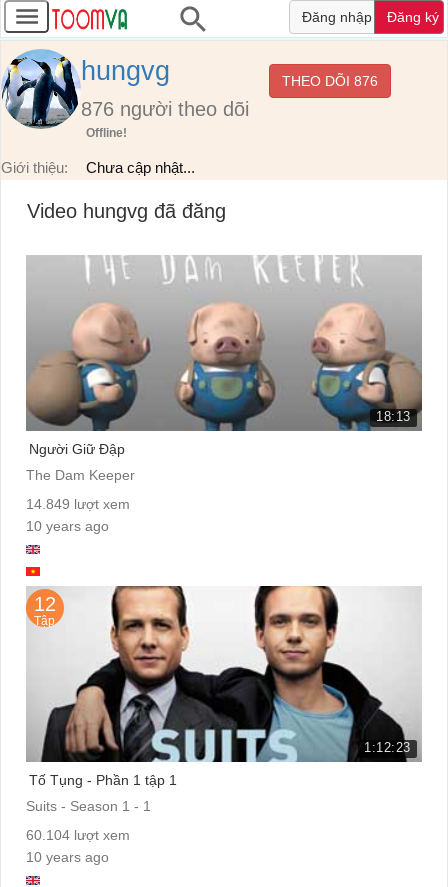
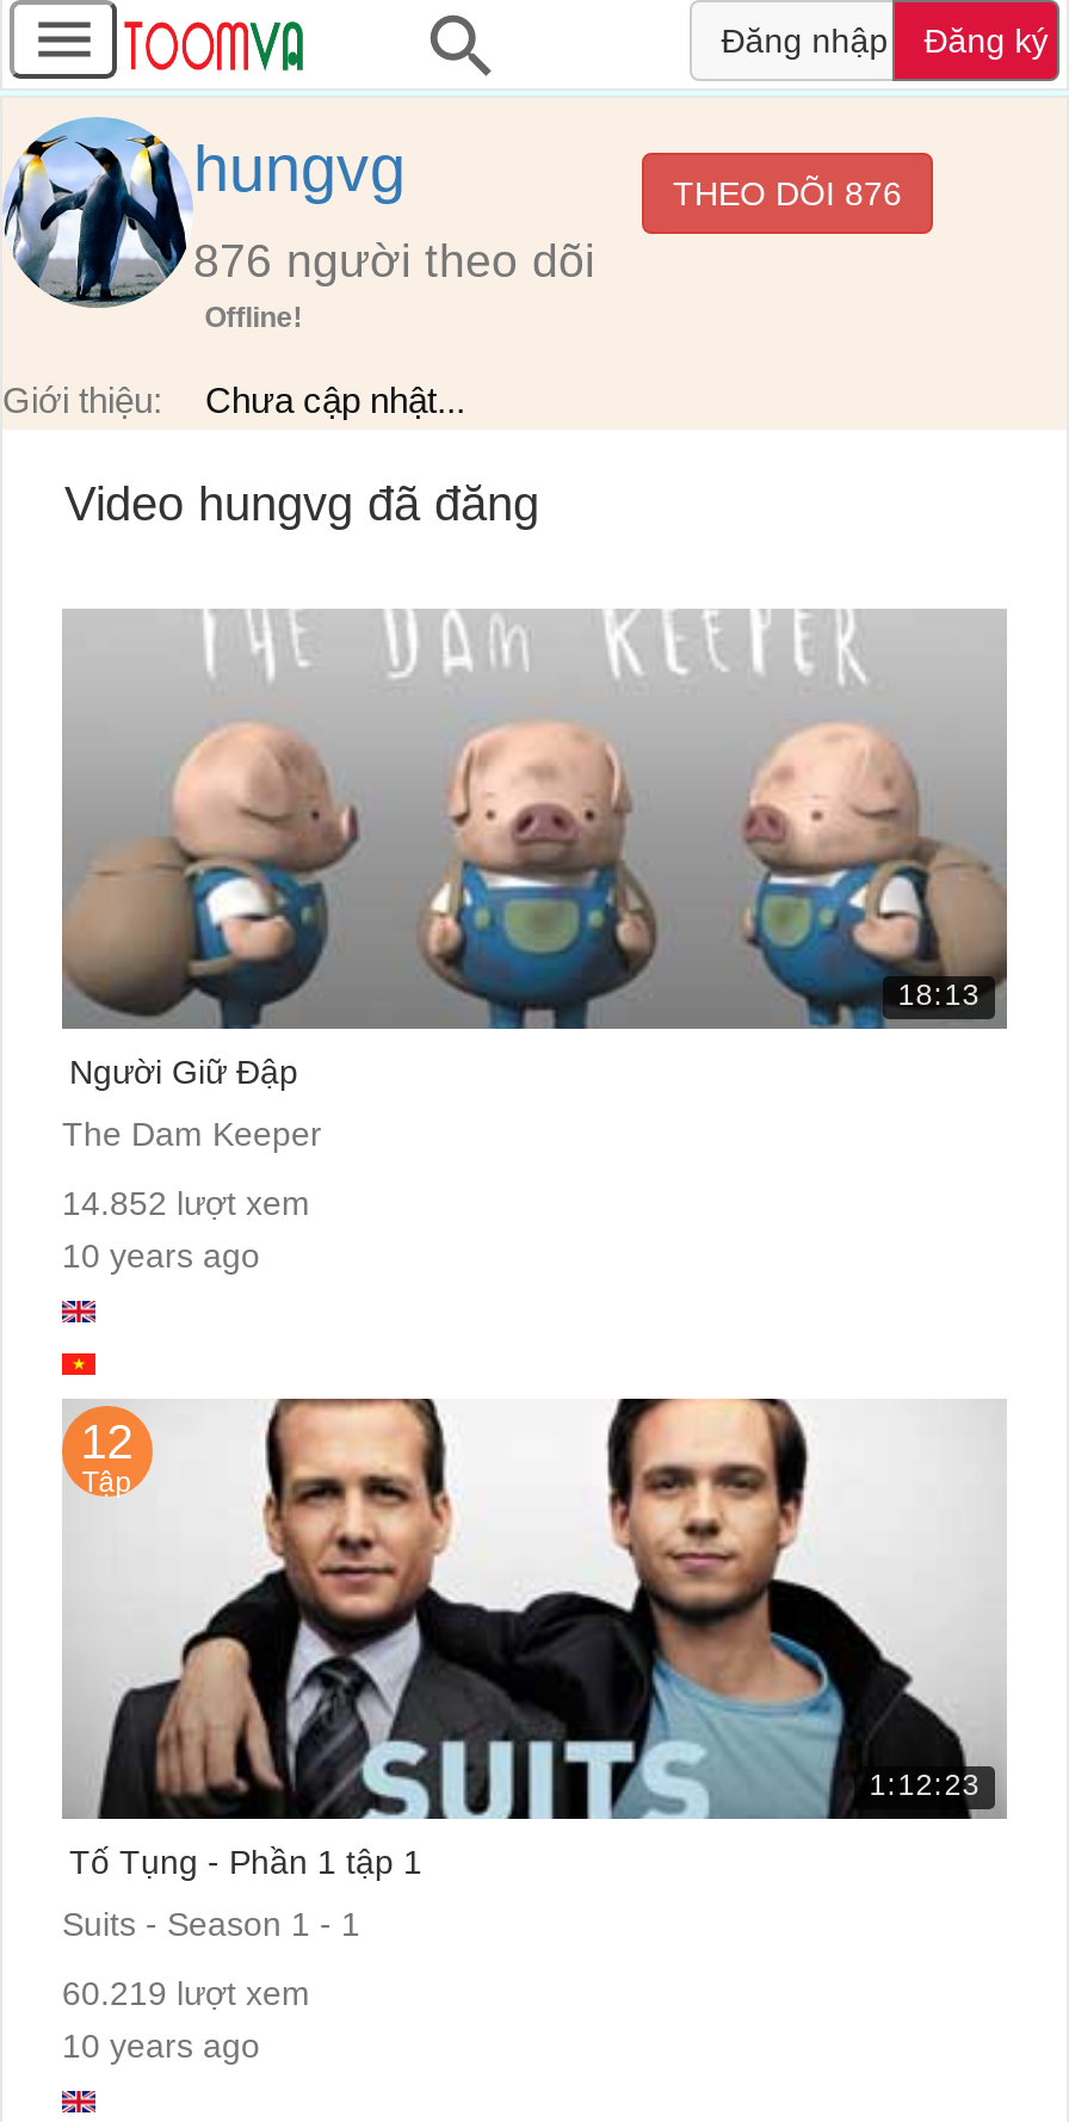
- 14.849 lượt xem
+ 14.852 lượt xem

- 60.104 lượt xem
+ 60.219 lượt xem
